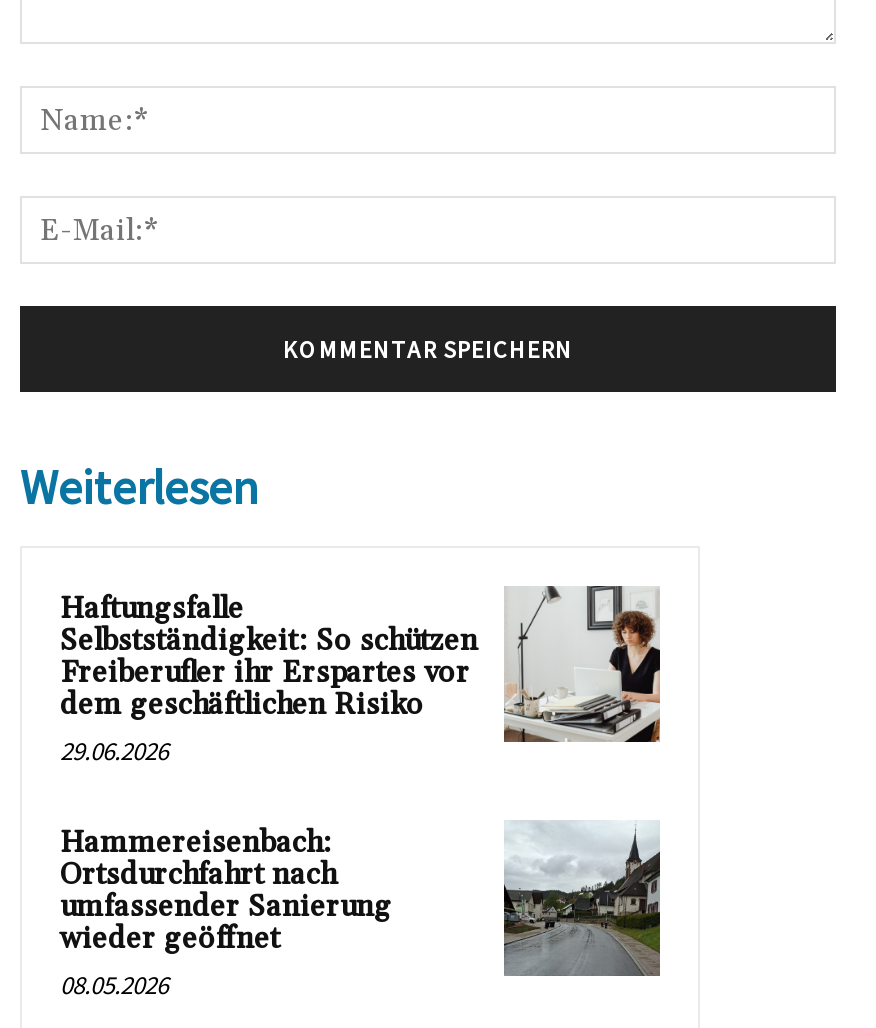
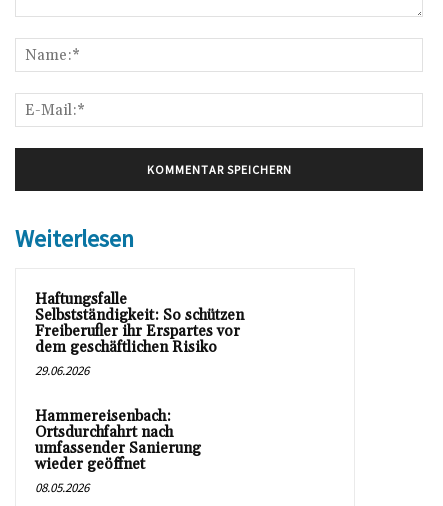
- [image]

- [image]
